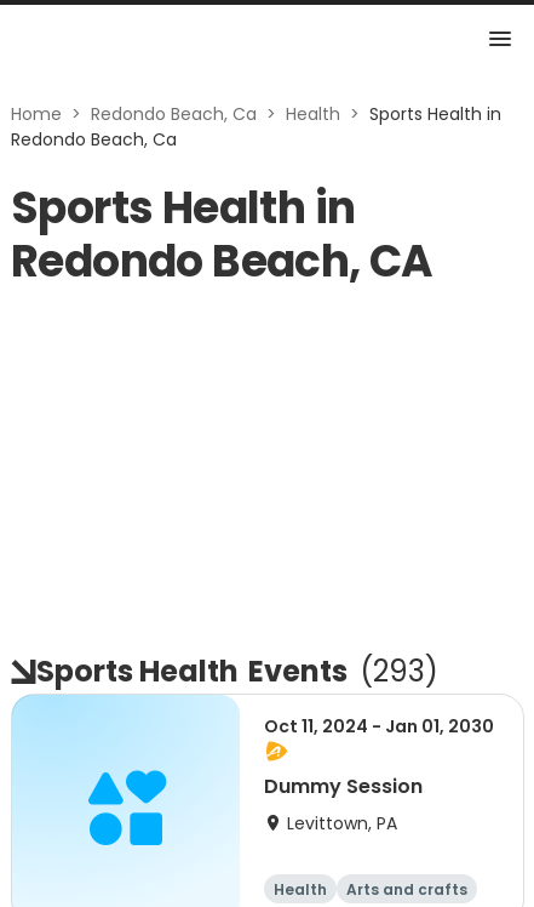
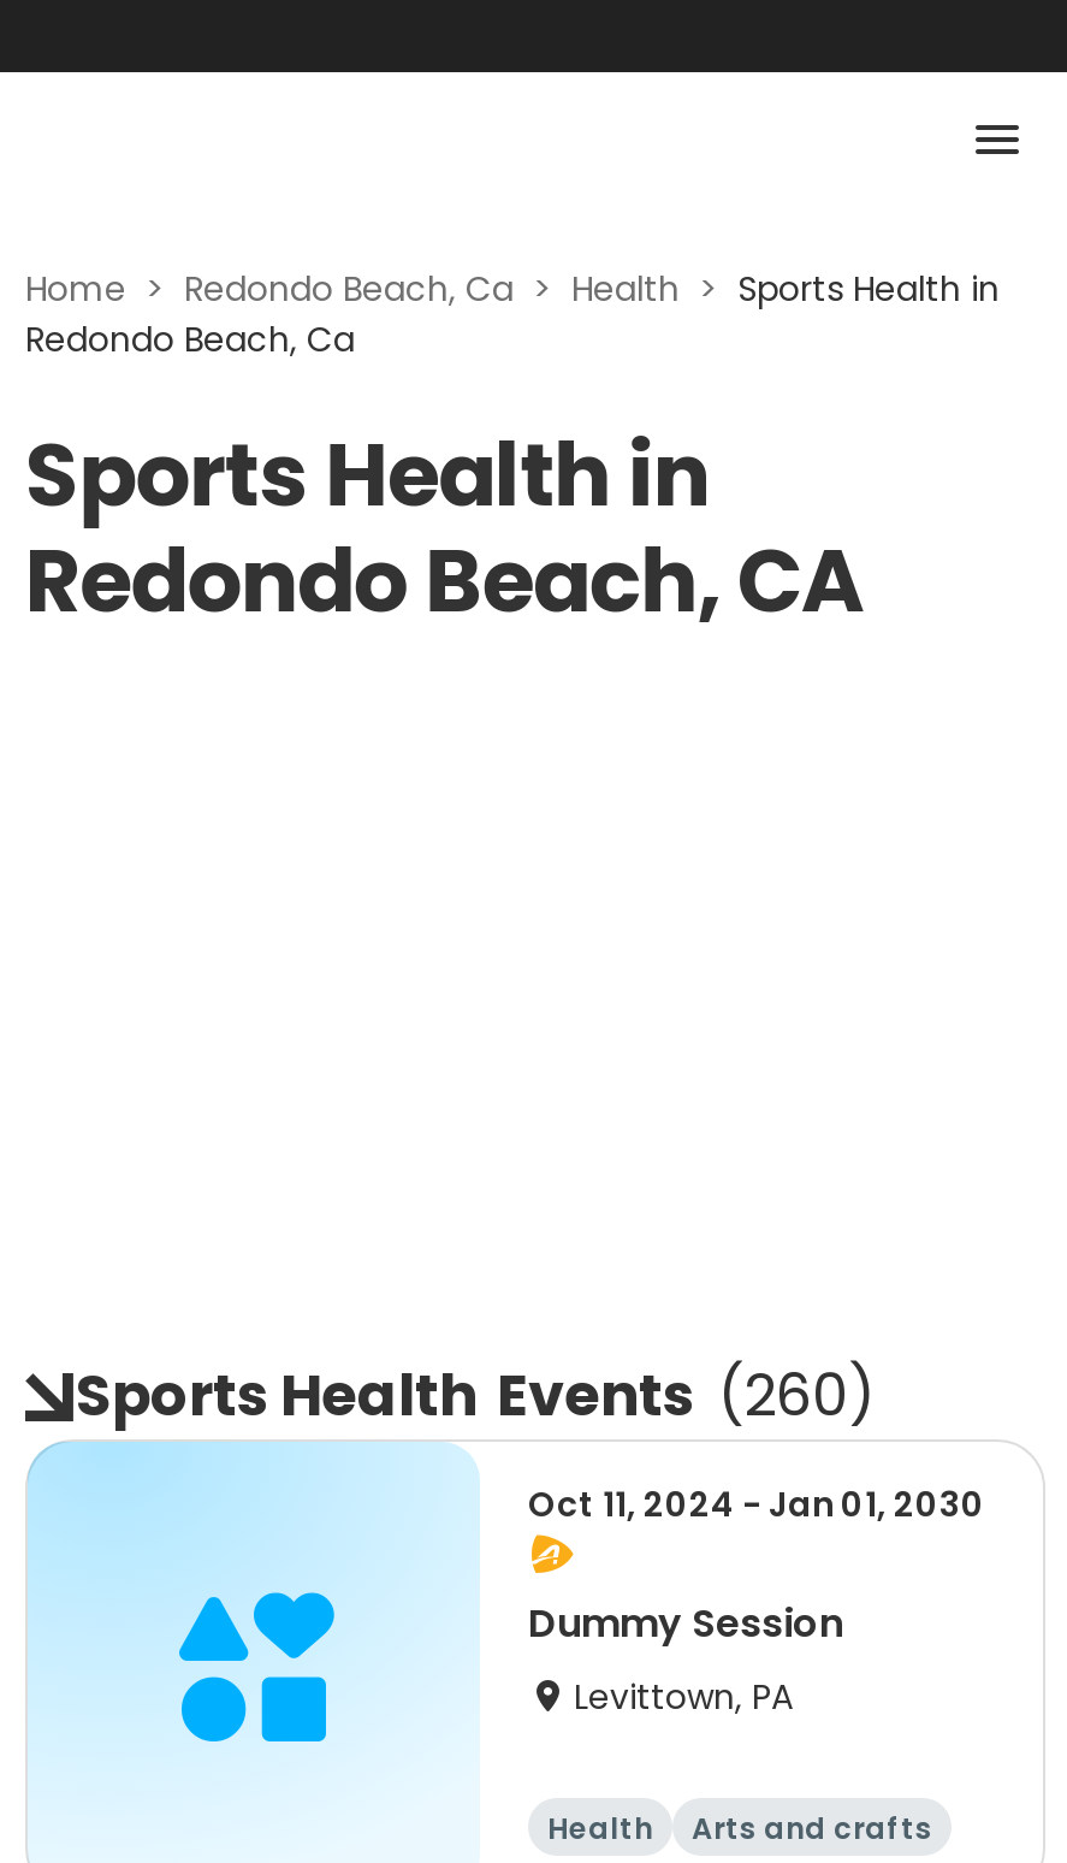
- Sports Health Events (293)
+ Sports Health Events (260)
